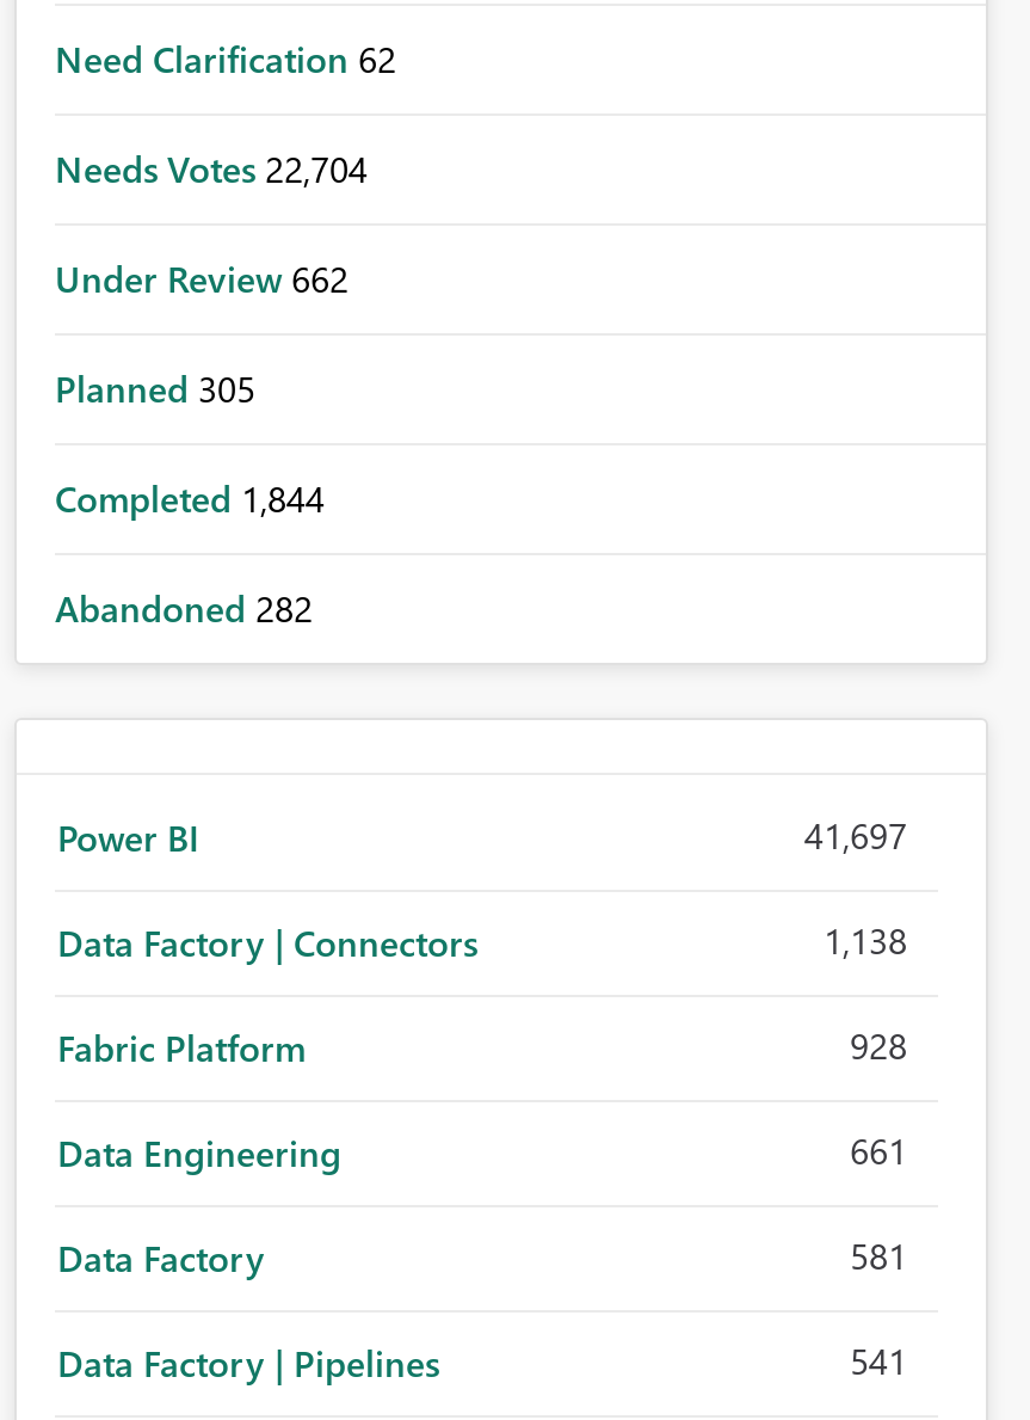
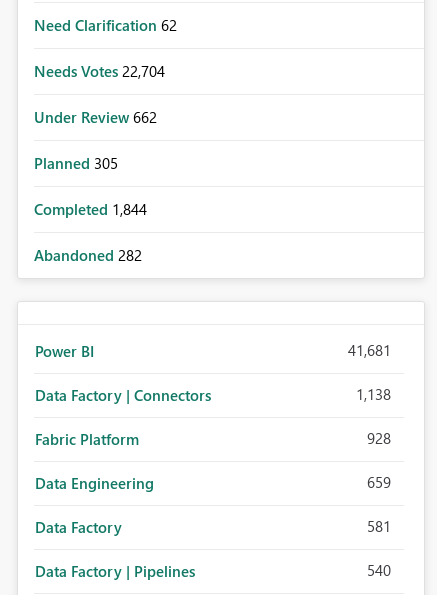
- 41,697
+ 41,681

- 661
+ 659

- 541
+ 540
